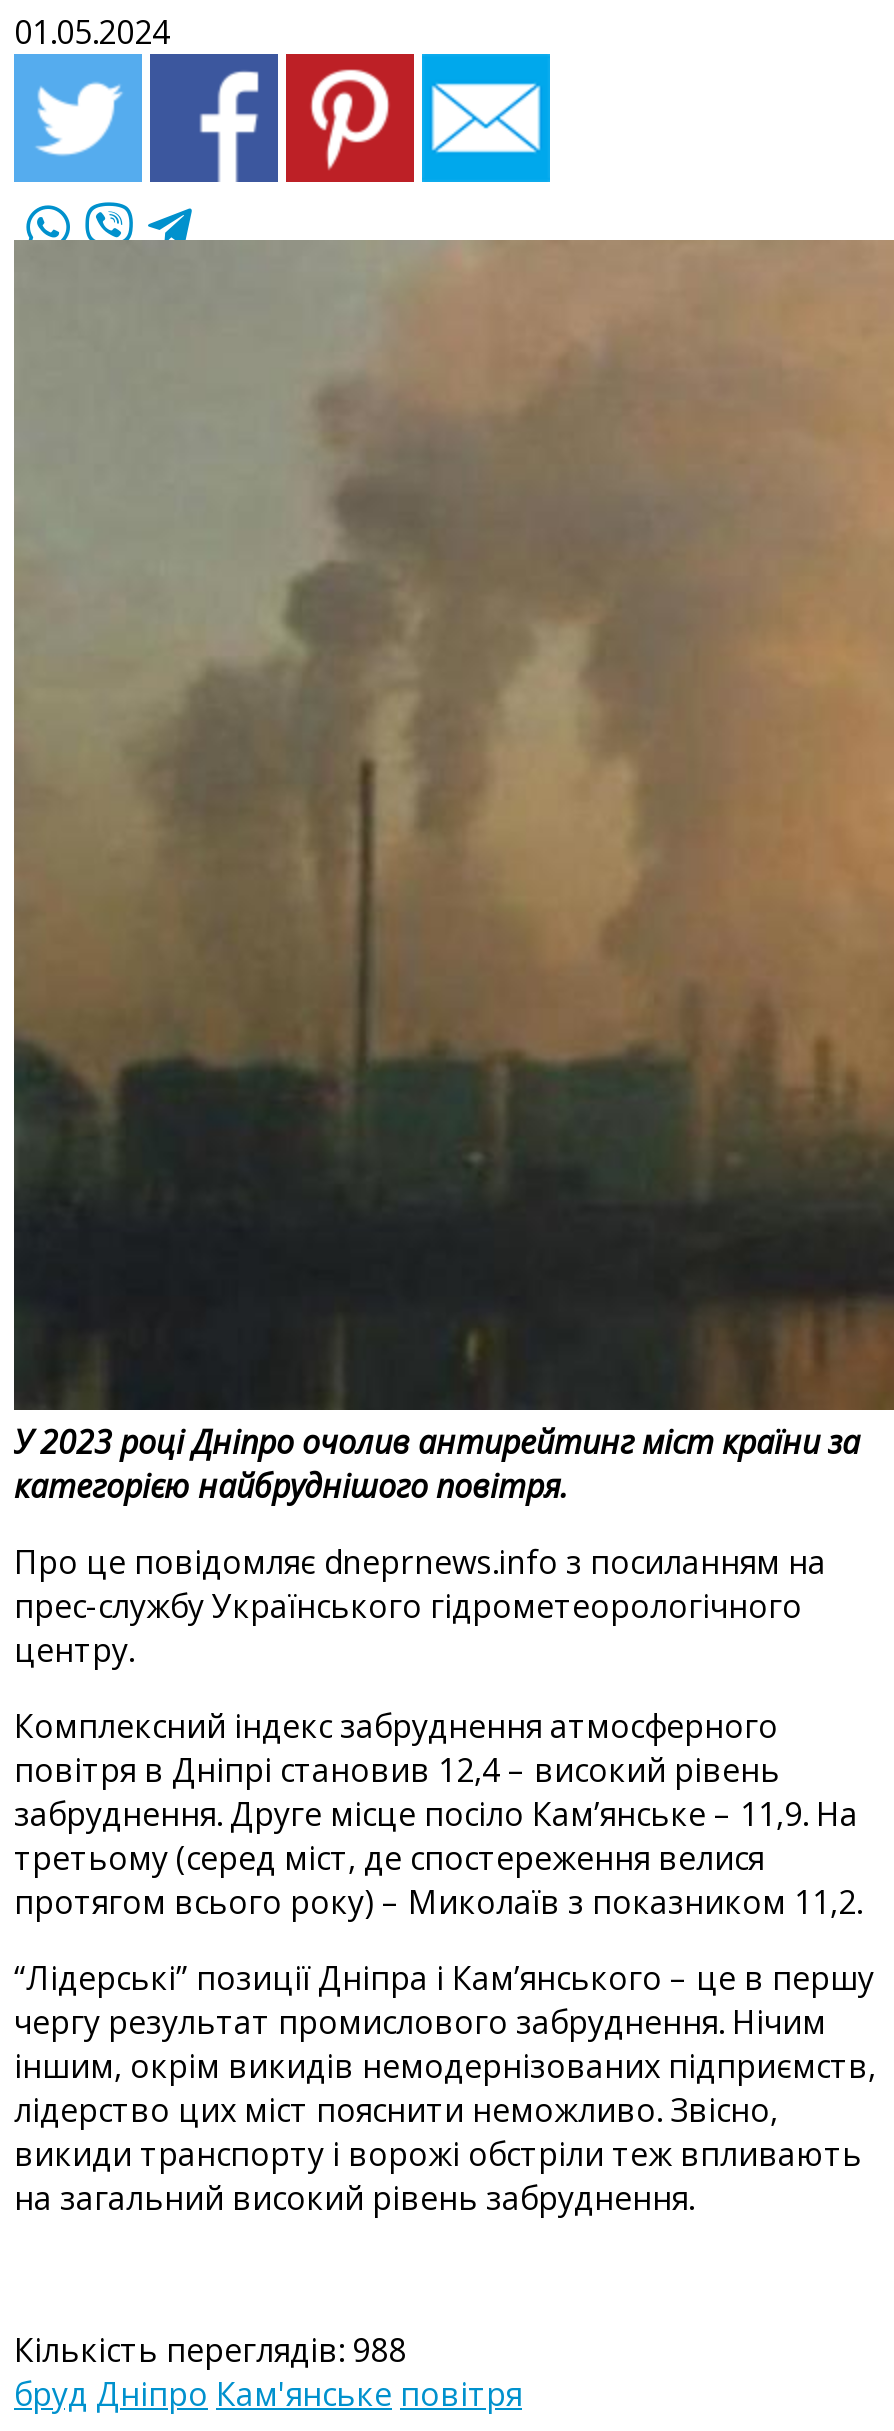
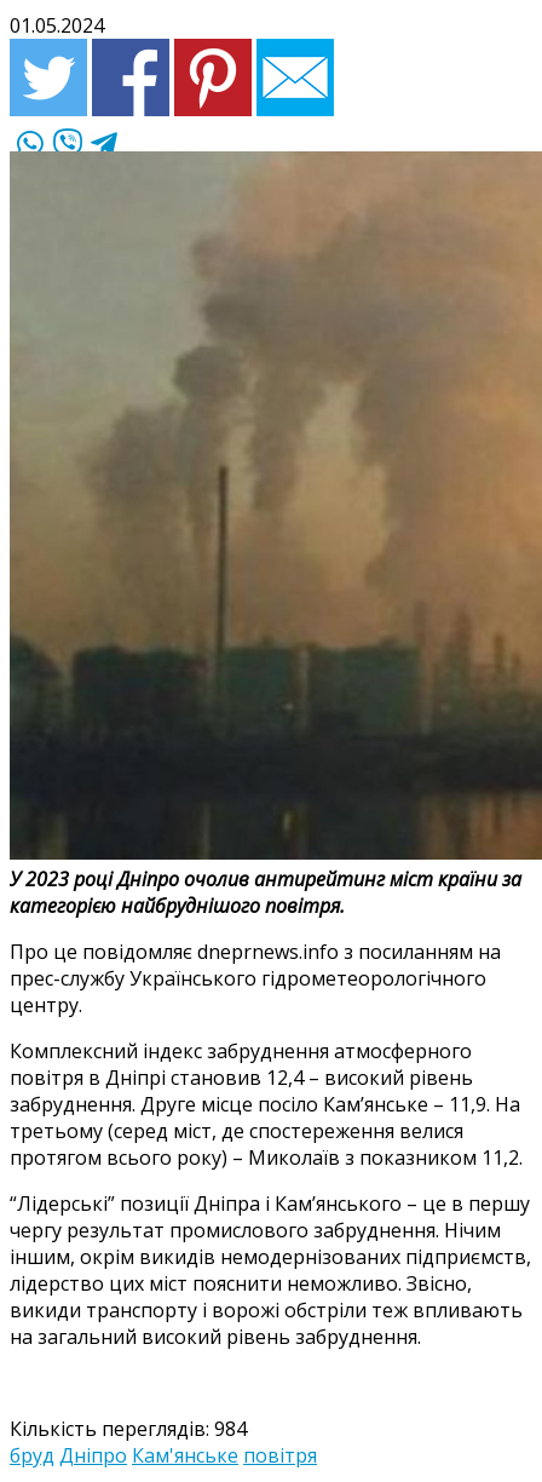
- Кількість переглядів: 988
+ Кількість переглядів: 984
